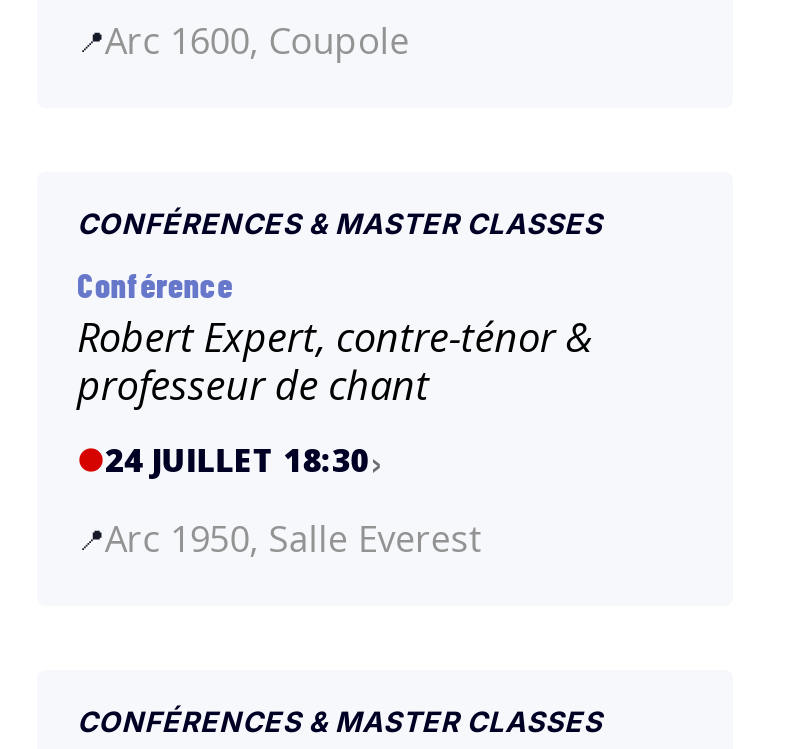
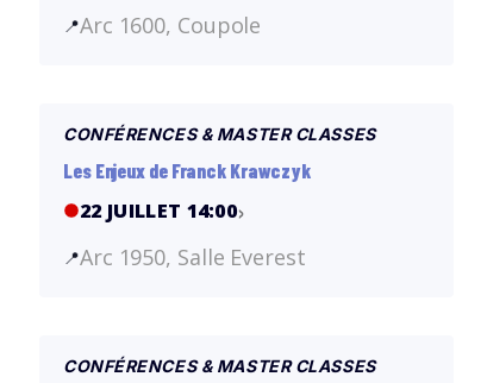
- Conférence
- Robert Expert, contre-ténor &
- professeur de chant
+ Les Enjeux de Franck Krawczyk

- 24 JUILLET 18:30
+ 22 JUILLET 14:00
